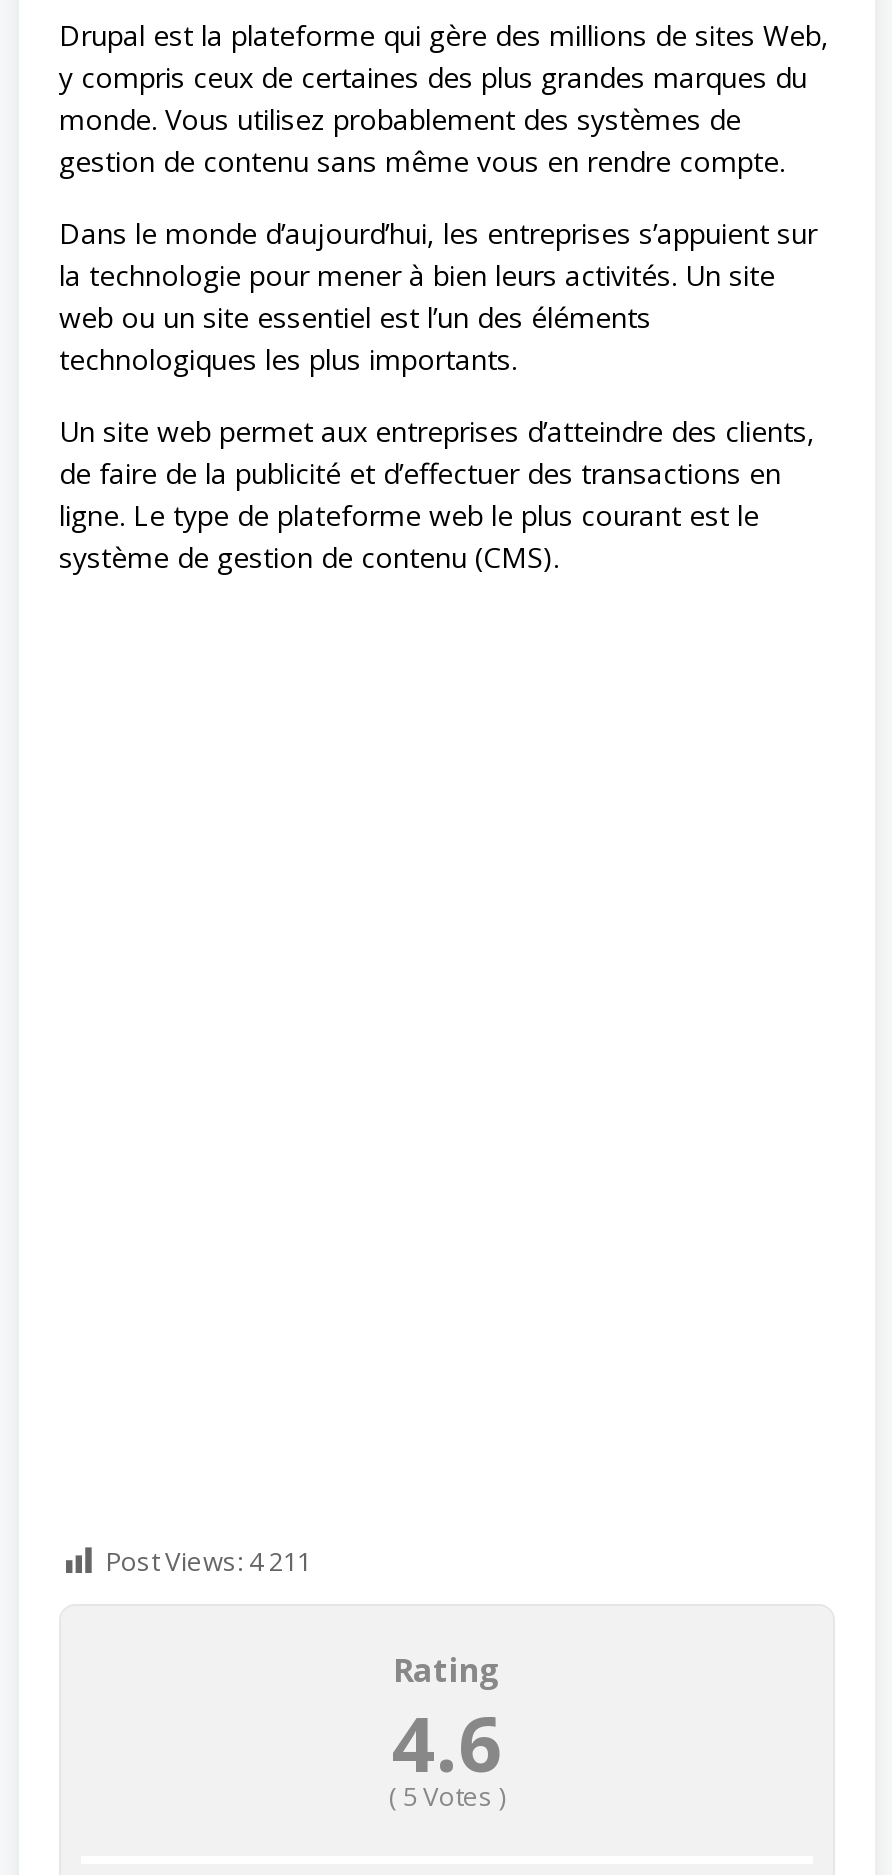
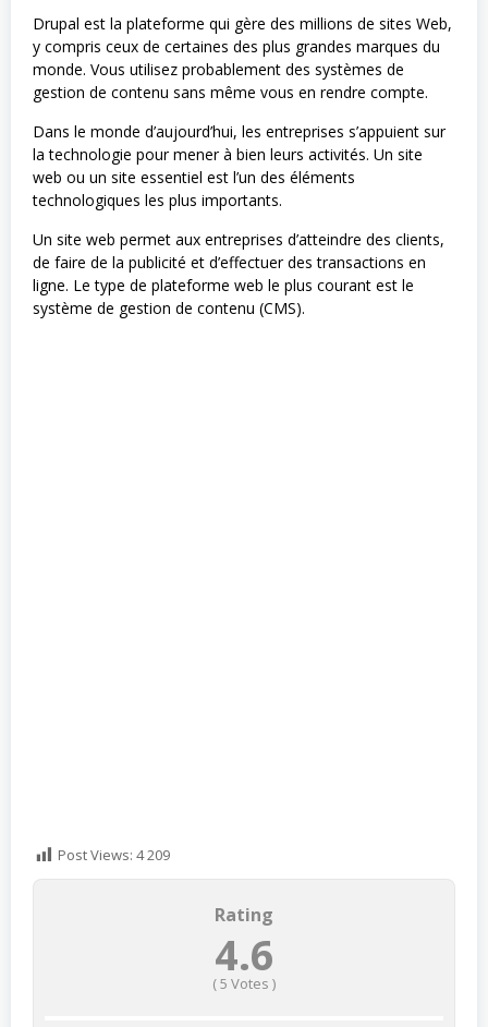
- Post Views: 4 211
+ Post Views: 4 209
